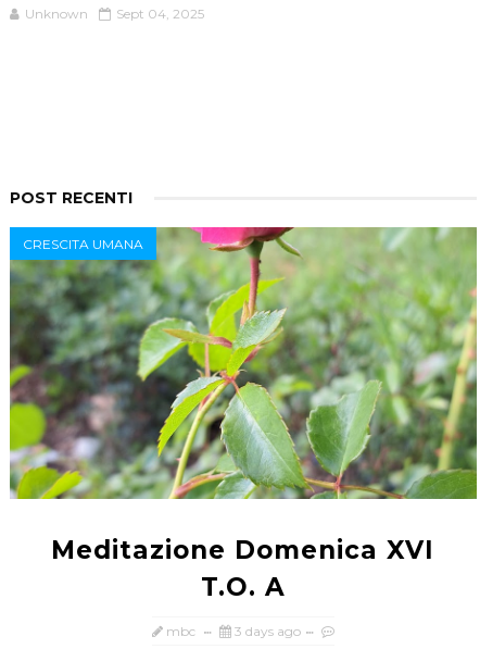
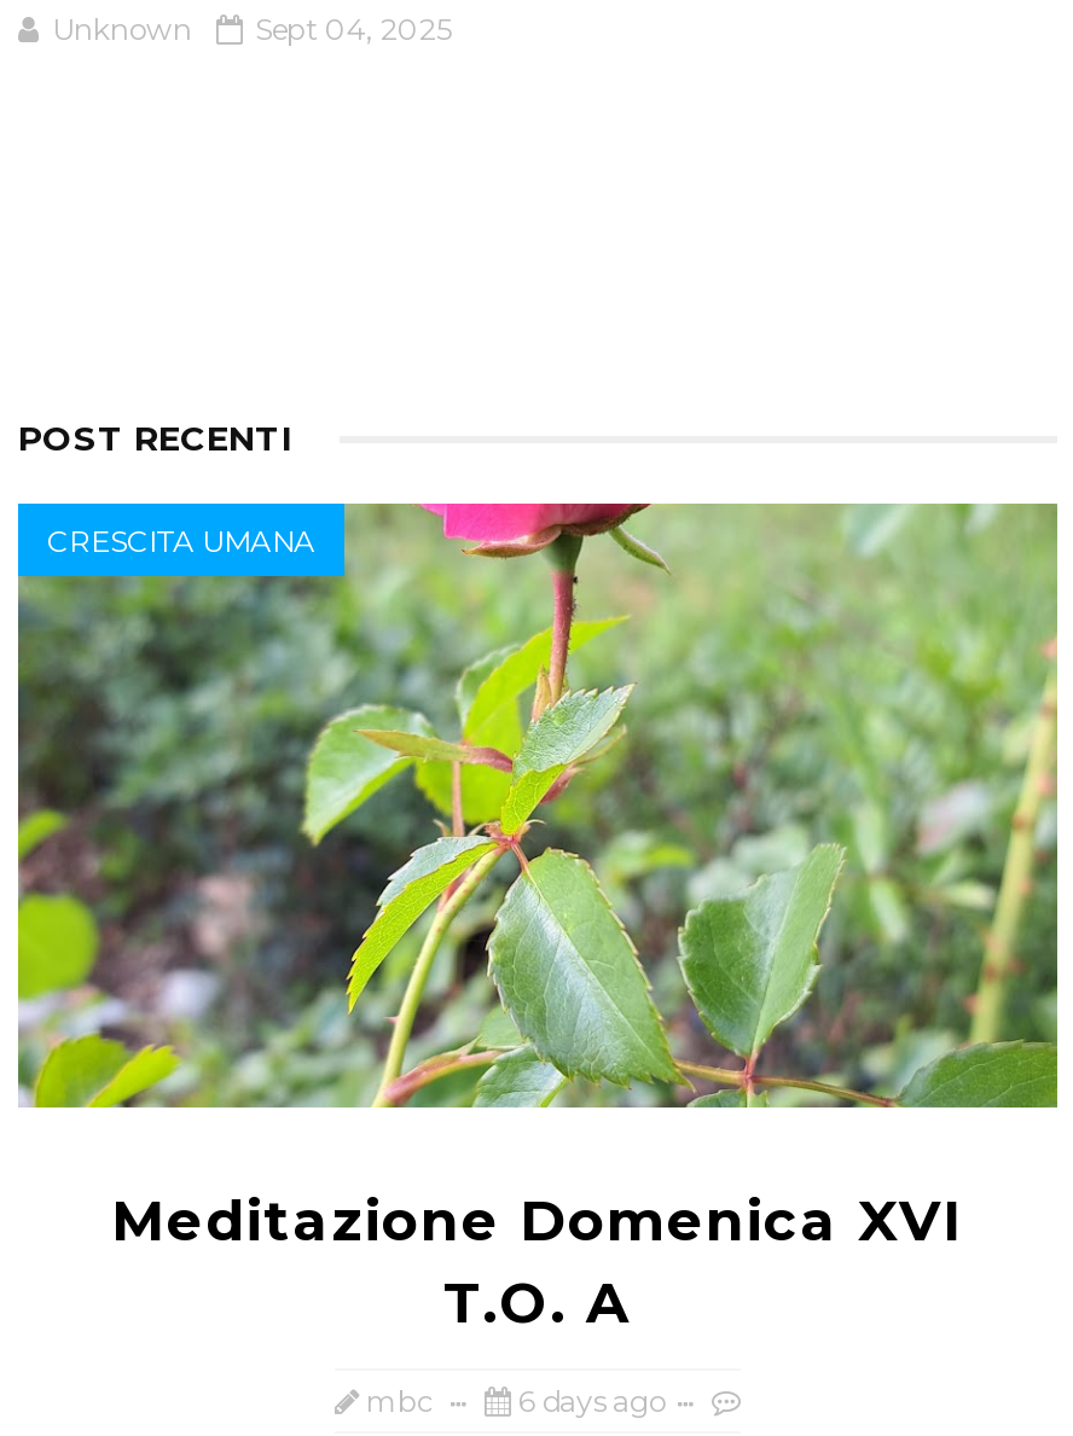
- 3 days ago
+ 6 days ago
